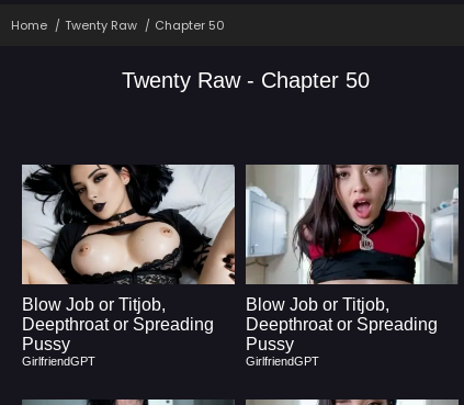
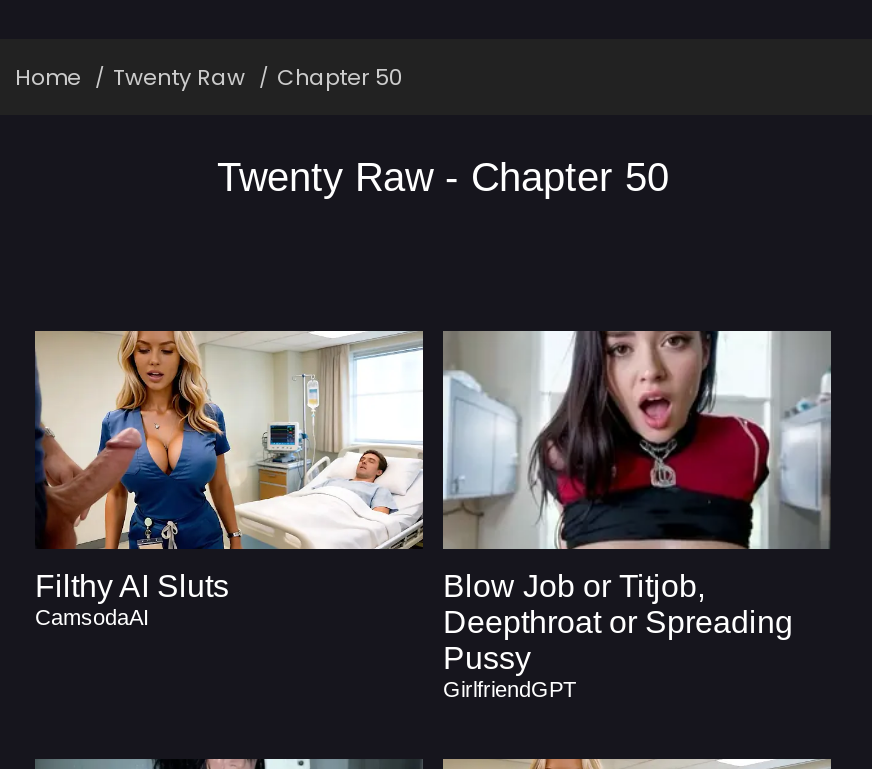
- [image]
- Blow Job or Titjob,
- Deepthroat or Spreading
- Pussy
- GirlfriendGPT
+ [image]
+ Filthy AI Sluts
+ CamsodaAI
